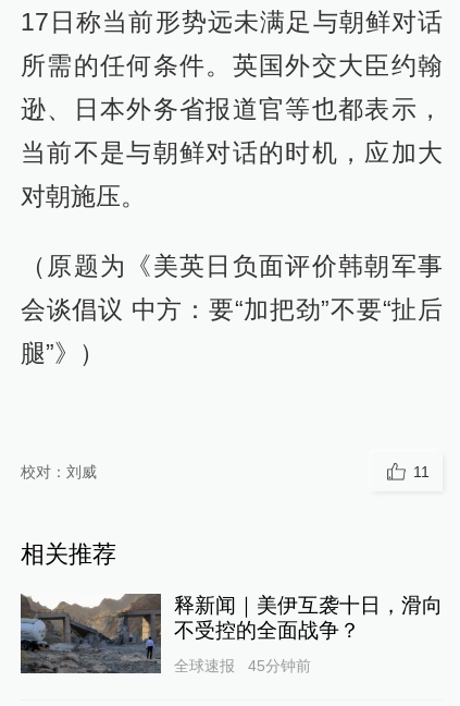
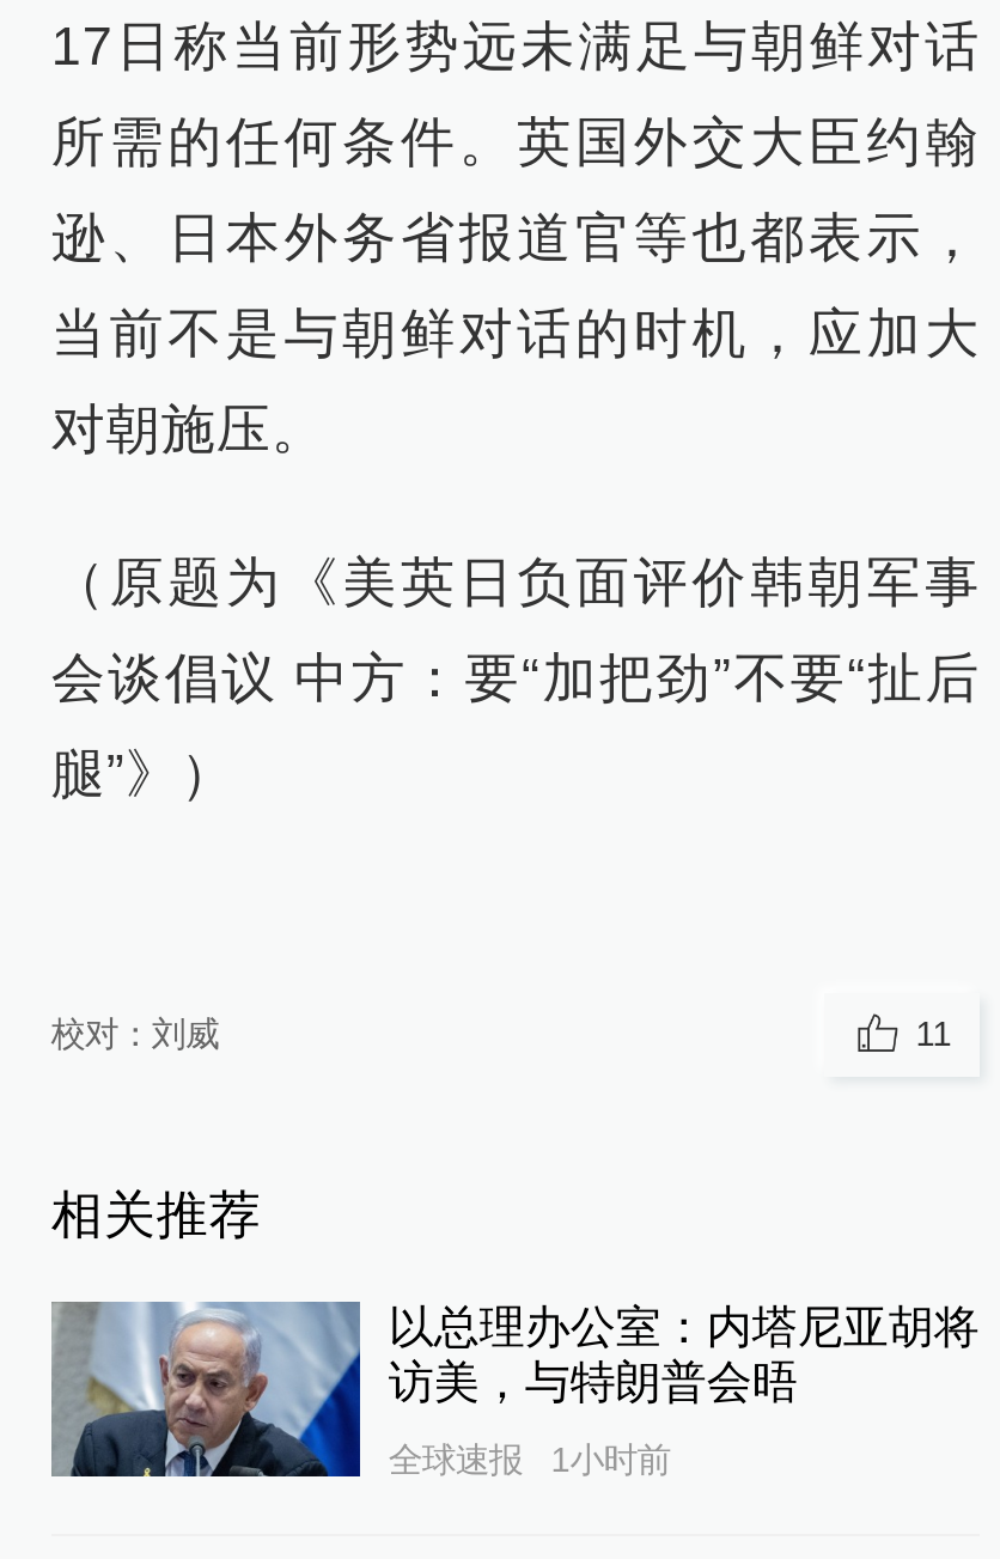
- [image]
- 释新闻｜美伊互袭十日，滑向
- 不受控的全面战争？
+ [image]
+ 以总理办公室：内塔尼亚胡将
+ 访美，与特朗普会晤

- 全球速报 45分钟前
+ 全球速报 1小时前
